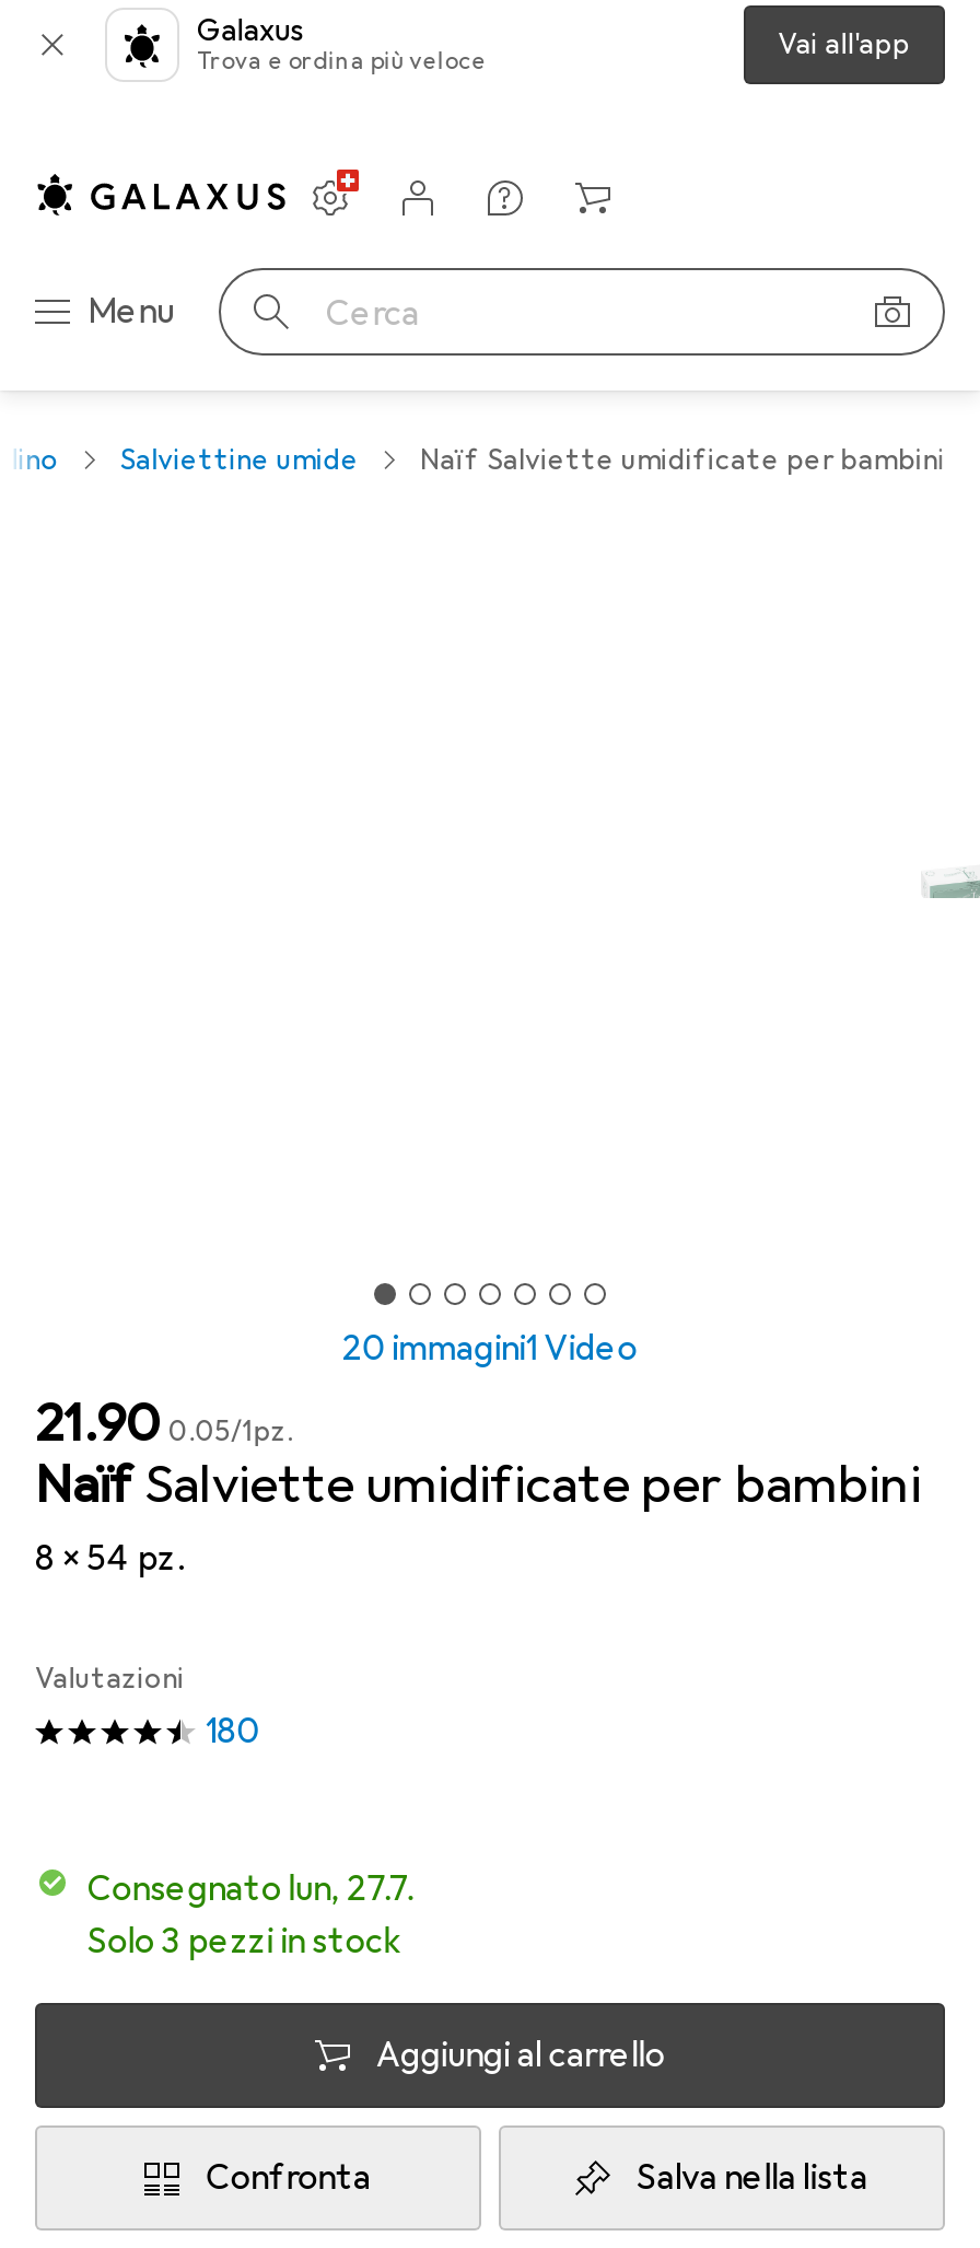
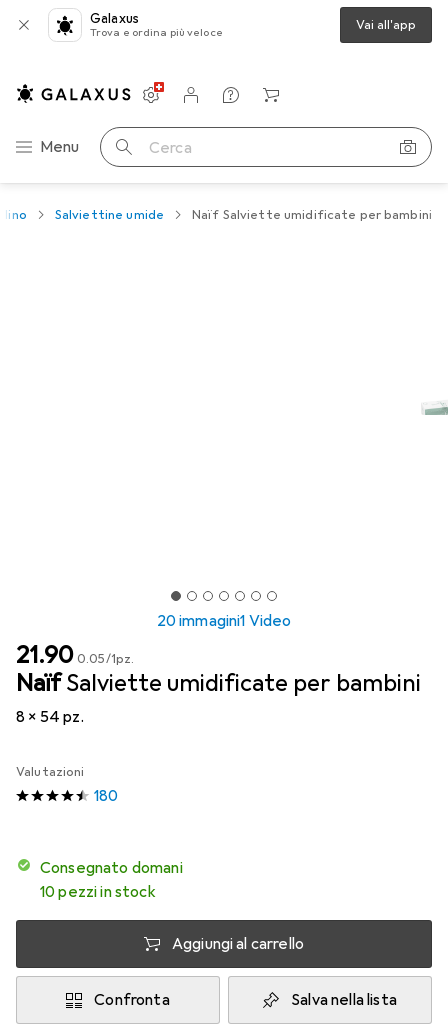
- Consegnato lun, 27.7.
- Solo 3 pezzi in stock
+ Consegnato domani
+ 10 pezzi in stock
